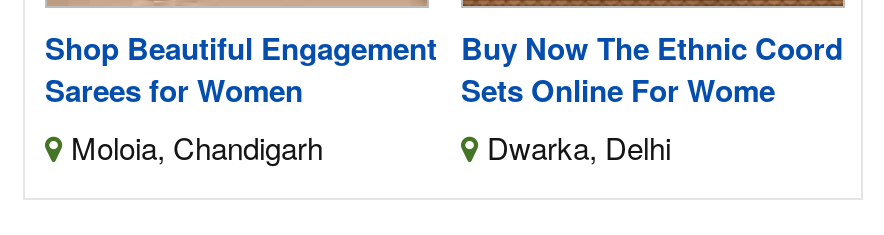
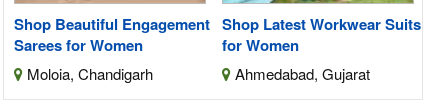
- Buy Now The Ethnic Coord
- Sets Online For Wome
+ Shop Latest Workwear Suits
+ for Women

- Dwarka, Delhi
+ Ahmedabad, Gujarat
